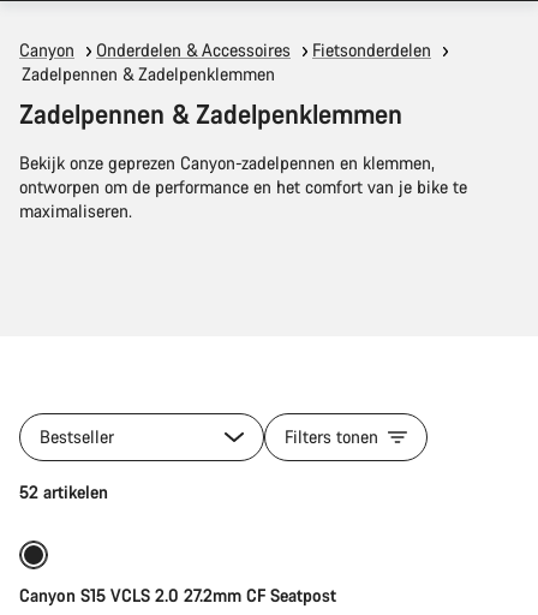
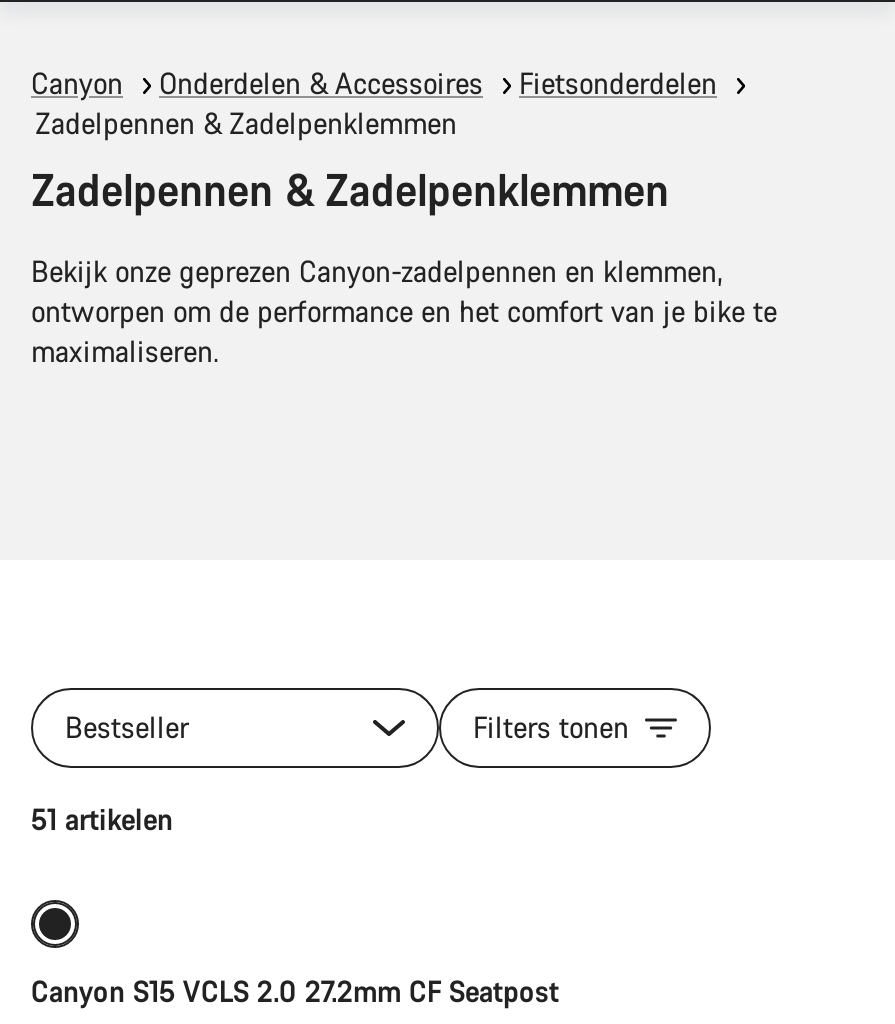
- 52 artikelen
+ 51 artikelen
